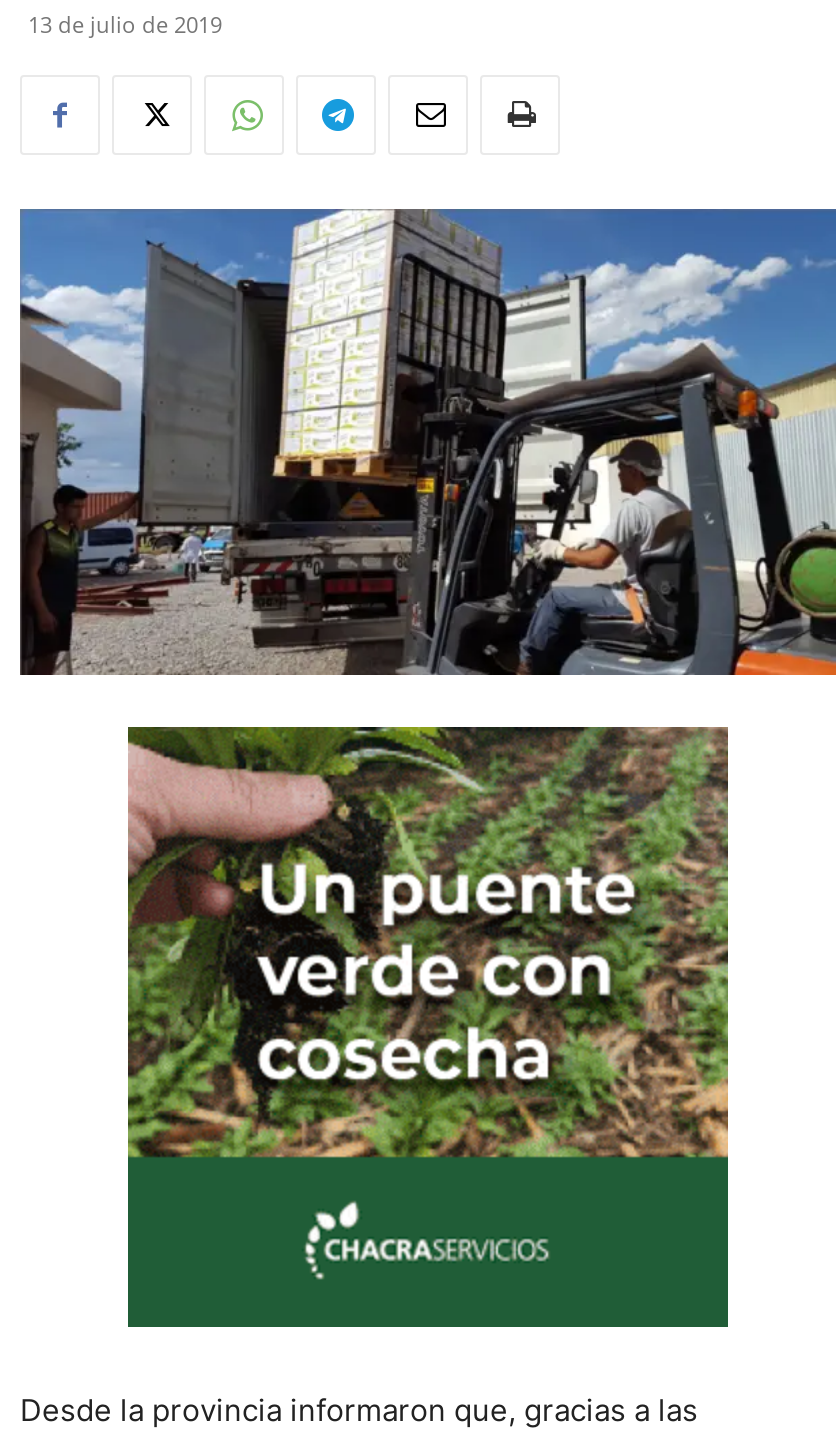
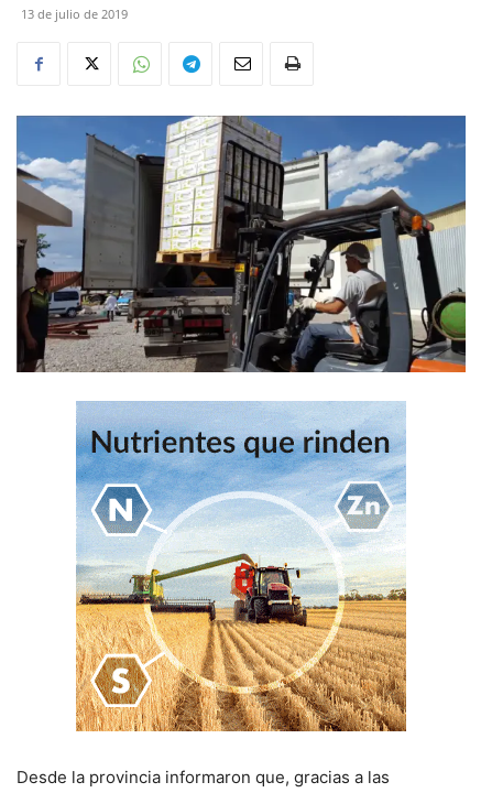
- [image]
+ [image]
